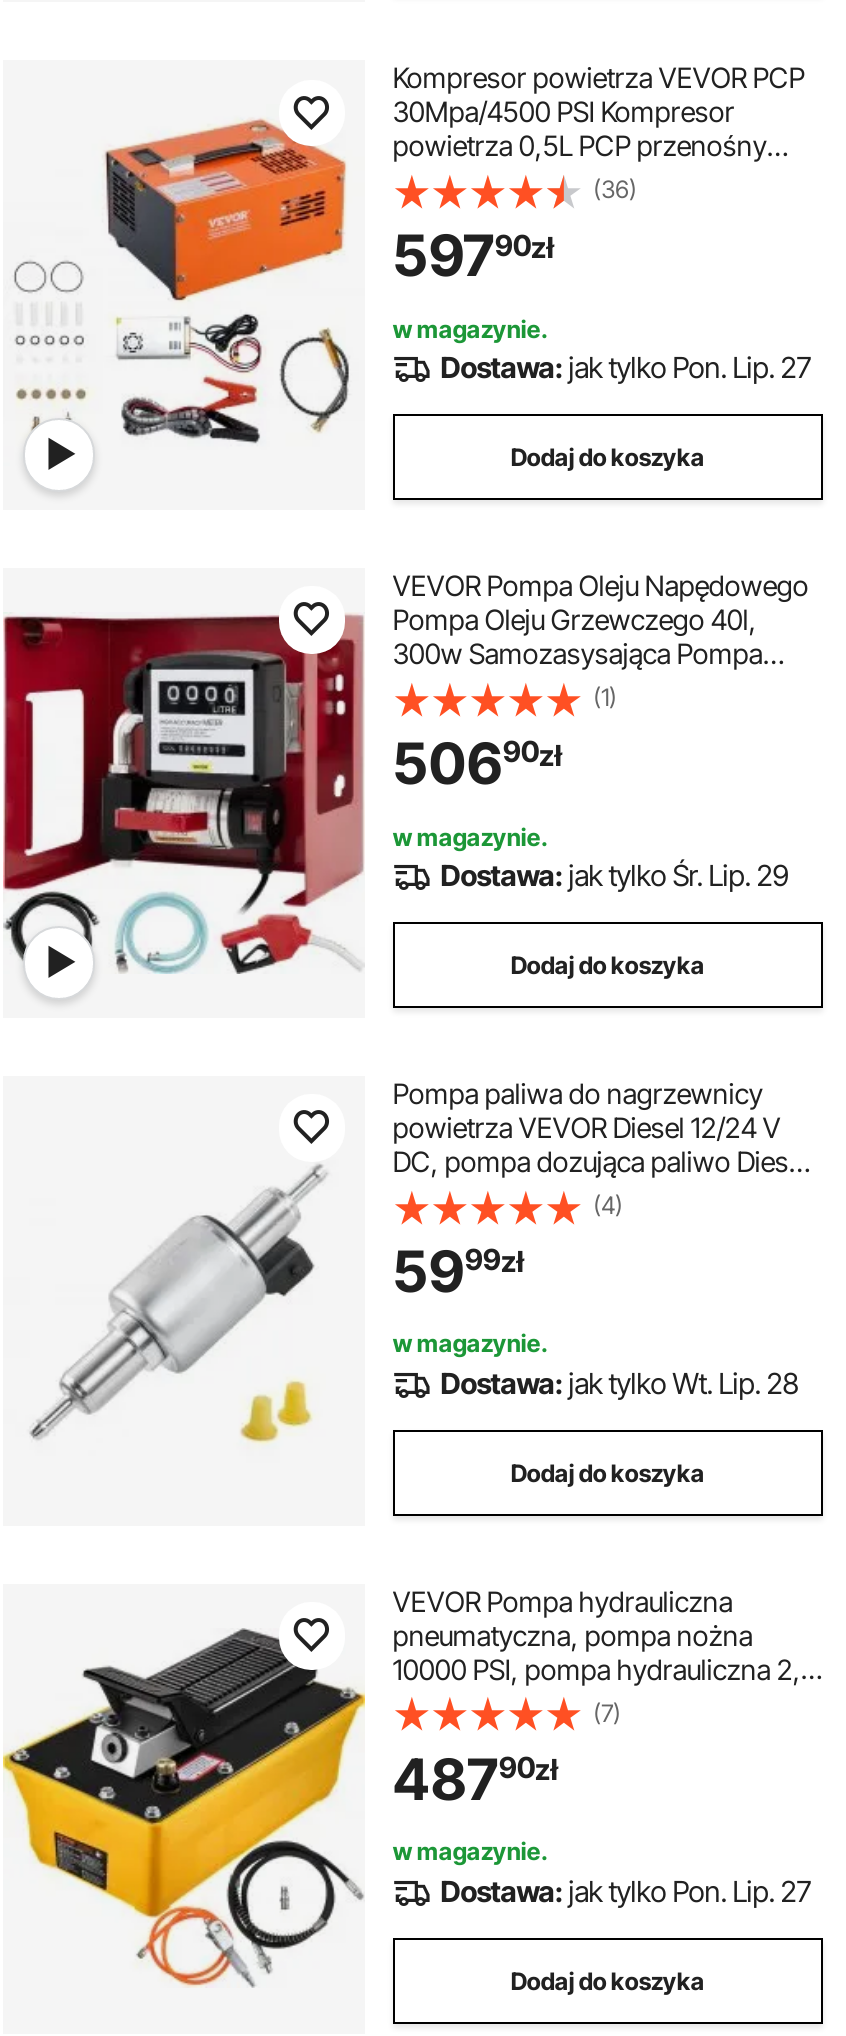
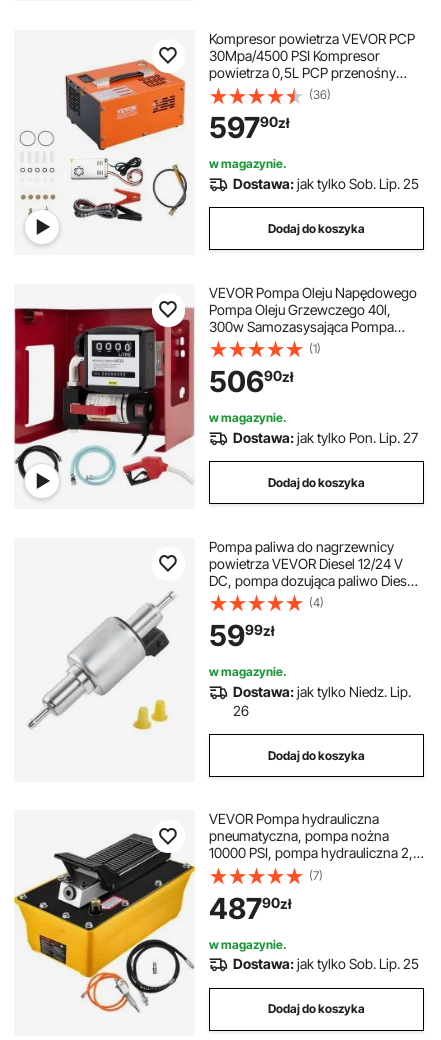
- Dostawa: jak tylko Pon. Lip. 27
+ Dostawa: jak tylko Sob. Lip. 25

- Dostawa: jak tylko Śr. Lip. 29
+ Dostawa: jak tylko Pon. Lip. 27

- [image]
+ [image]

- Dostawa: jak tylko Wt. Lip. 28
+ Dostawa: jak tylko Niedz. Lip.
+ 26

- Dostawa: jak tylko Pon. Lip. 27
+ Dostawa: jak tylko Sob. Lip. 25
